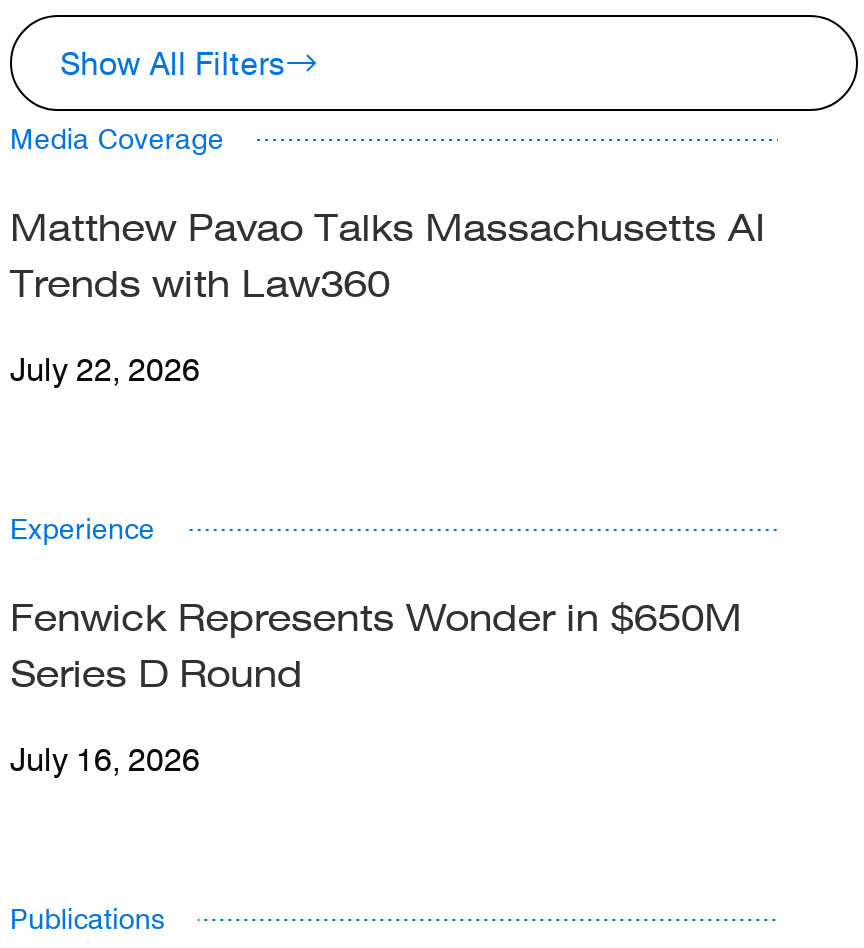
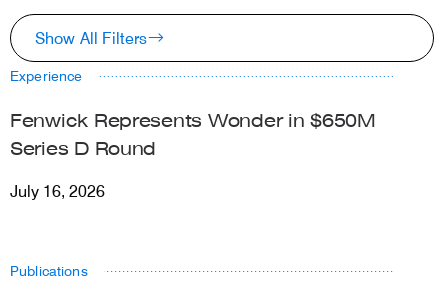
- Media Coverage
- Matthew Pavao Talks Massachusetts AI
- Trends with Law360
- July 22, 2026
